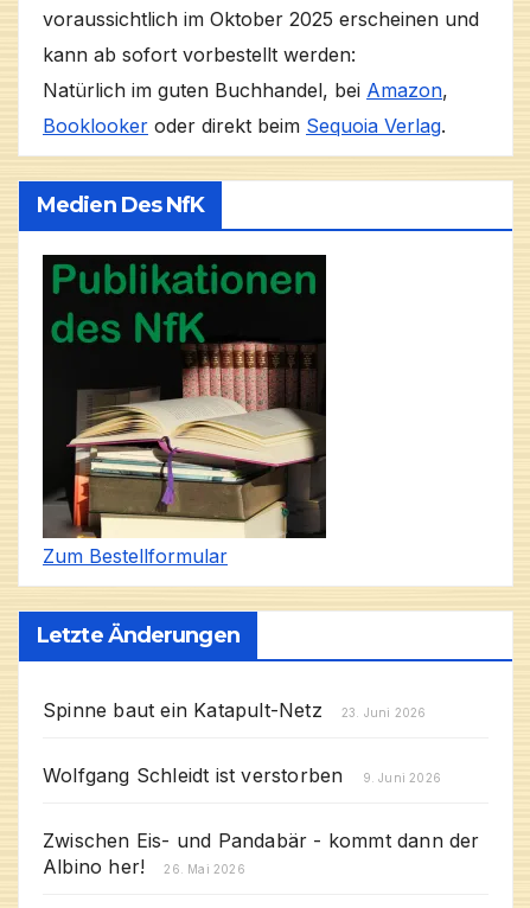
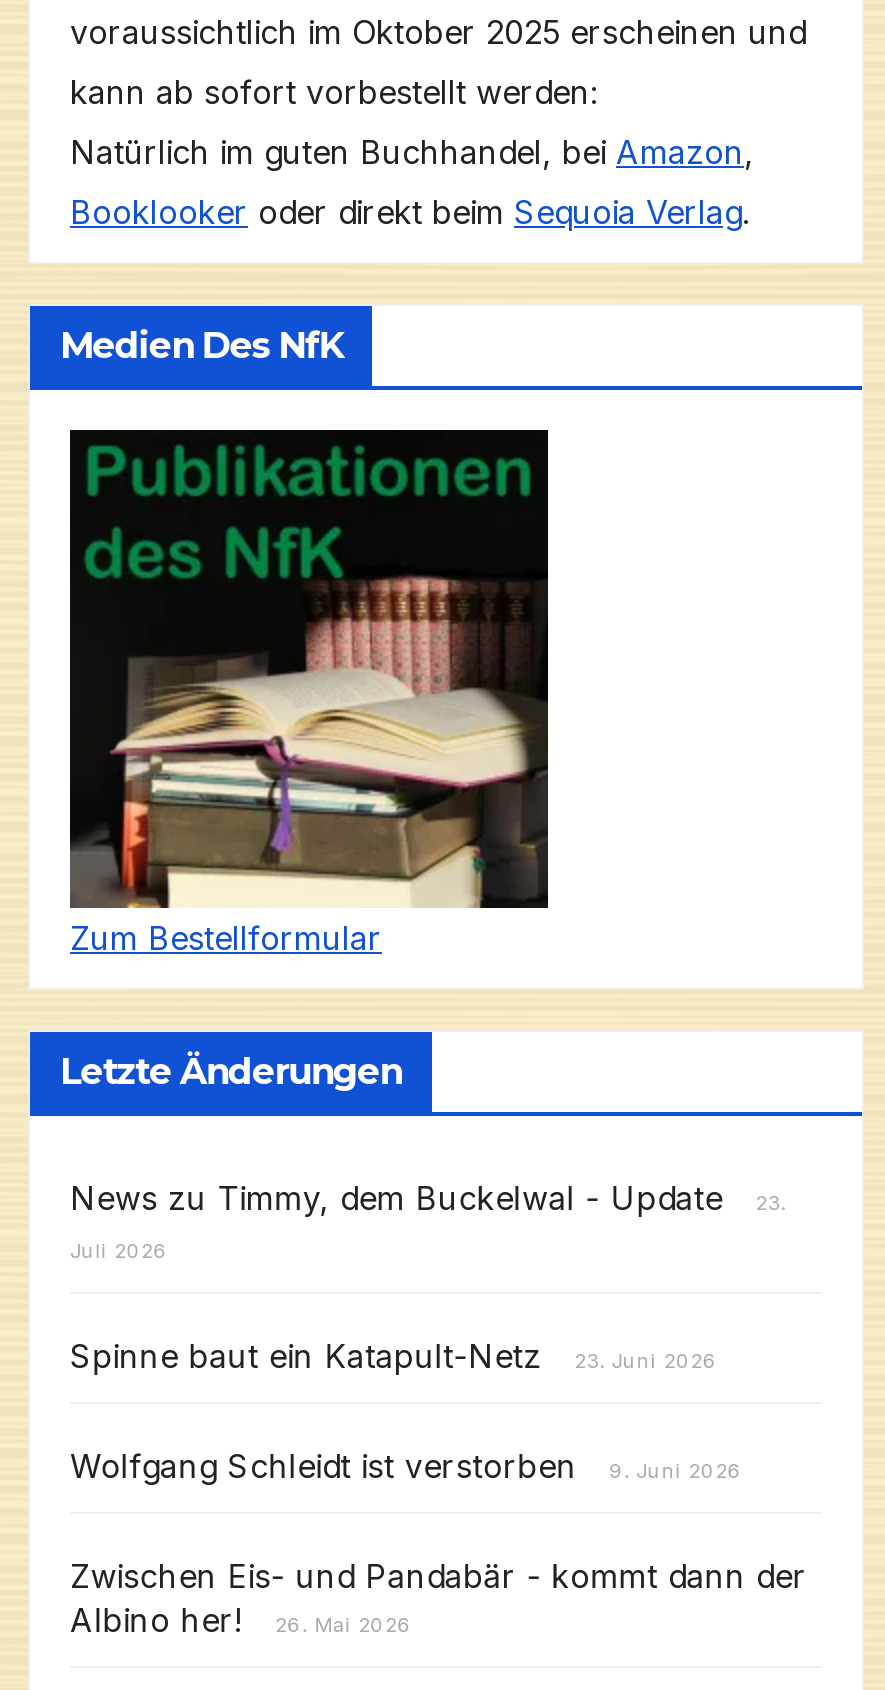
+ News zu Timmy, dem Buckelwal - Update
+ 23.
+ Juli 2026
